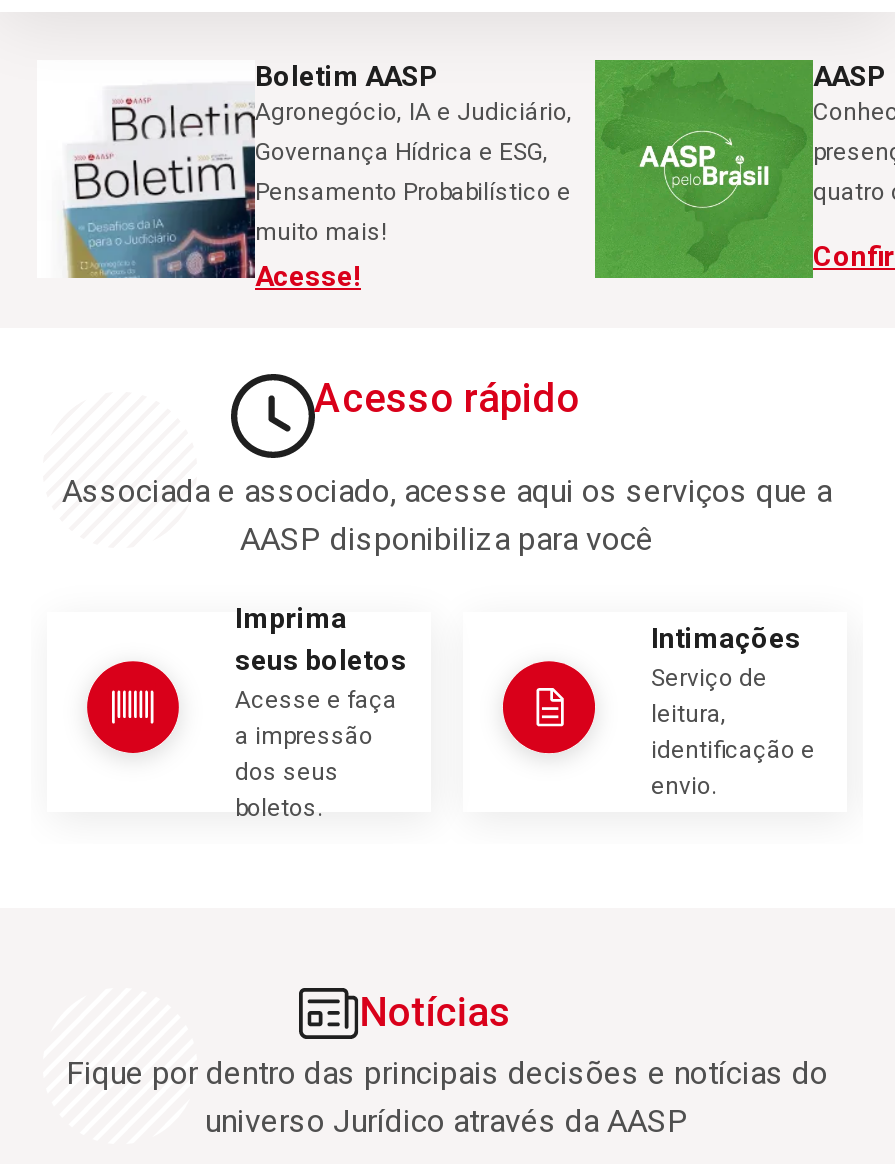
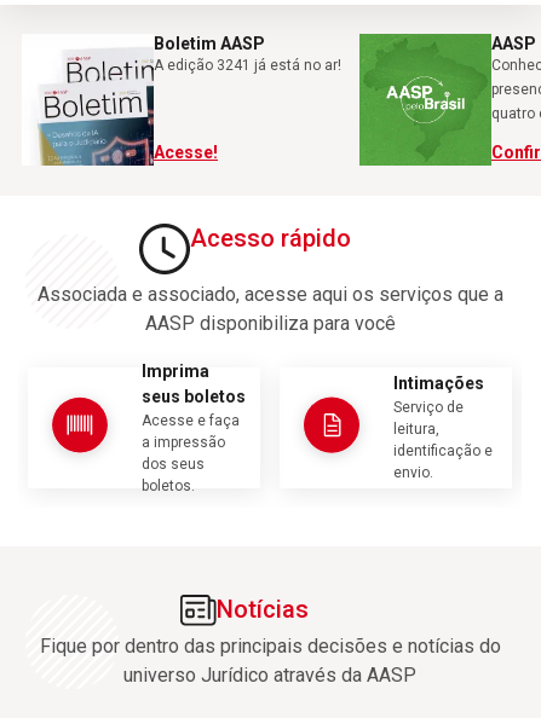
- Agronegócio, IA e Judiciário,
- Governança Hídrica e ESG,
- Pensamento Probabilístico e
- muito mais!
+ A edição 3241 já está no ar!
